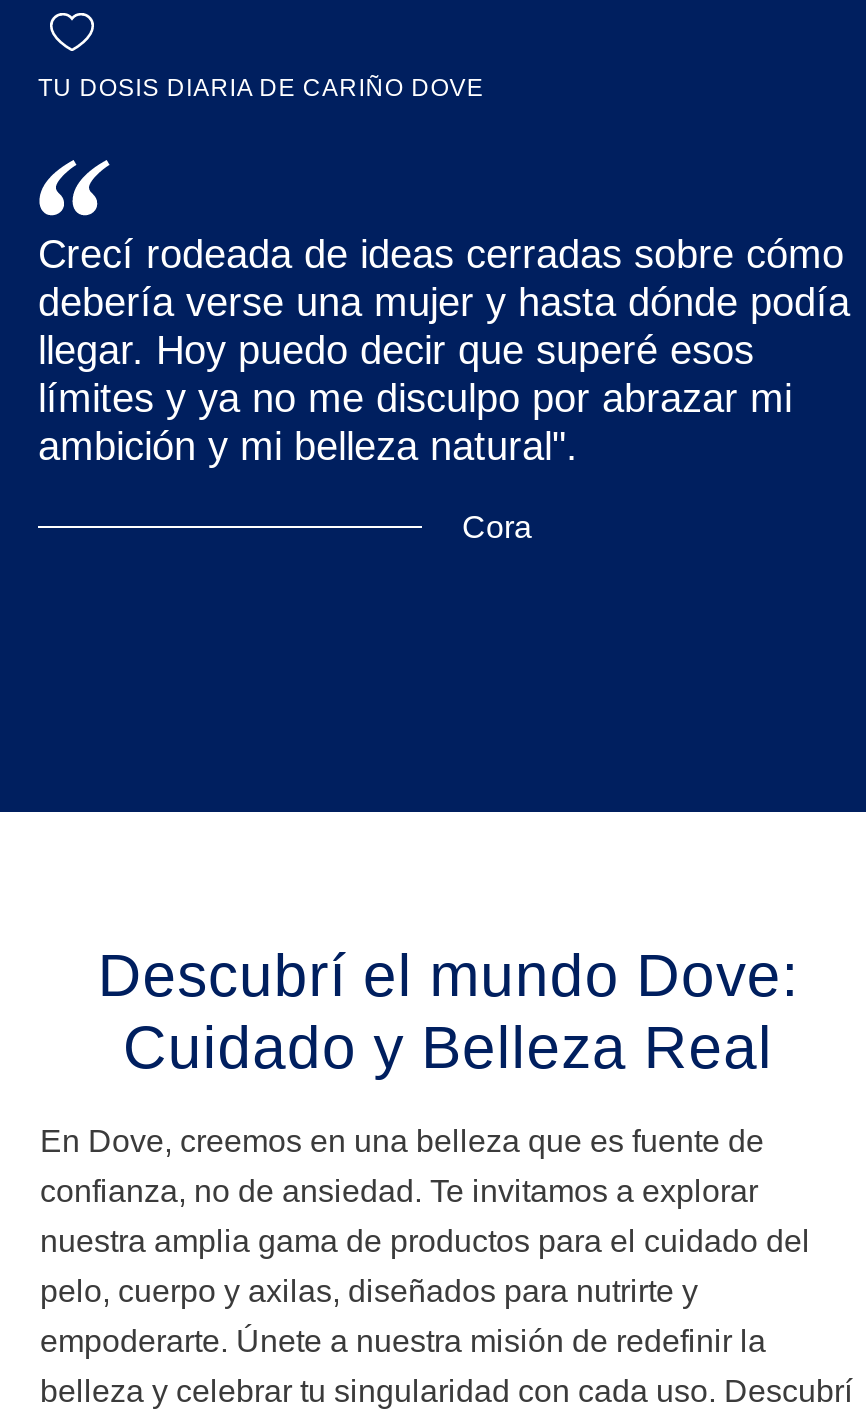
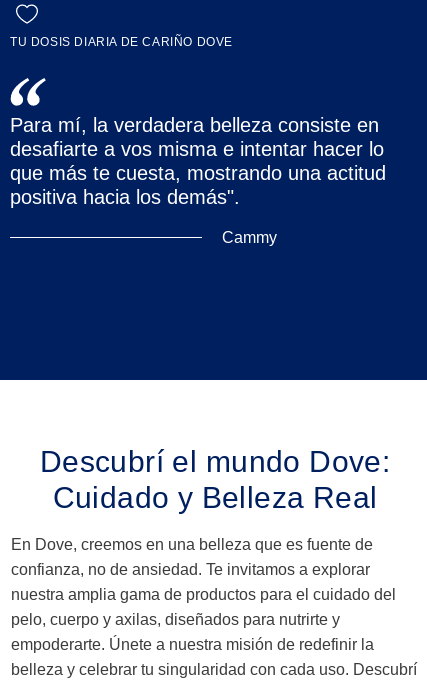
- Crecí rodeada de ideas cerradas sobre cómo
- debería verse una mujer y hasta dónde podía
- llegar. Hoy puedo decir que superé esos
- límites y ya no me disculpo por abrazar mi
- ambición y mi belleza natural".
+ Para mí, la verdadera belleza consiste en
+ desafiarte a vos misma e intentar hacer lo
+ que más te cuesta, mostrando una actitud
+ positiva hacia los demás".

- Cora
+ Cammy
